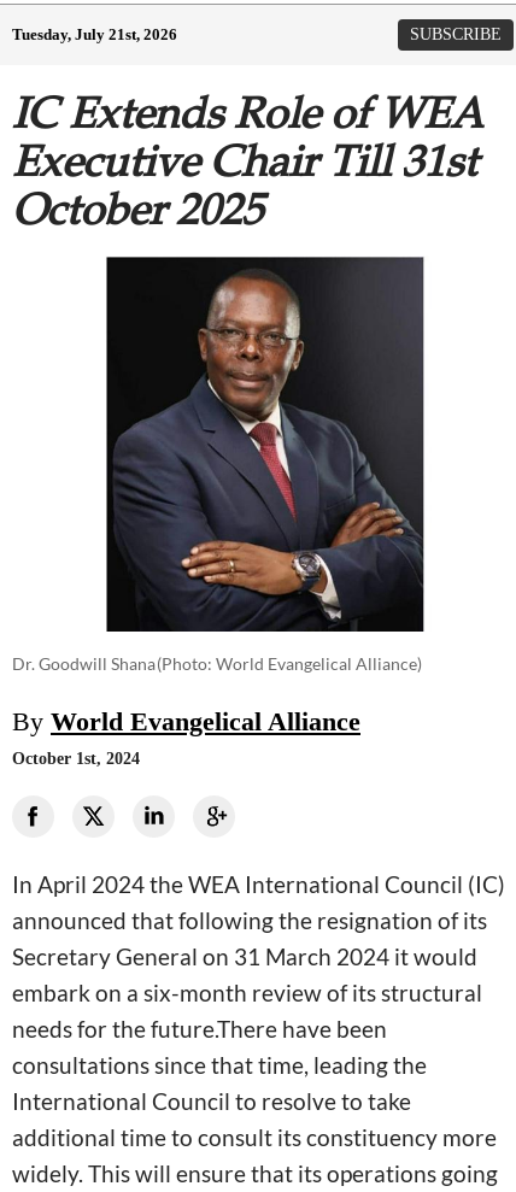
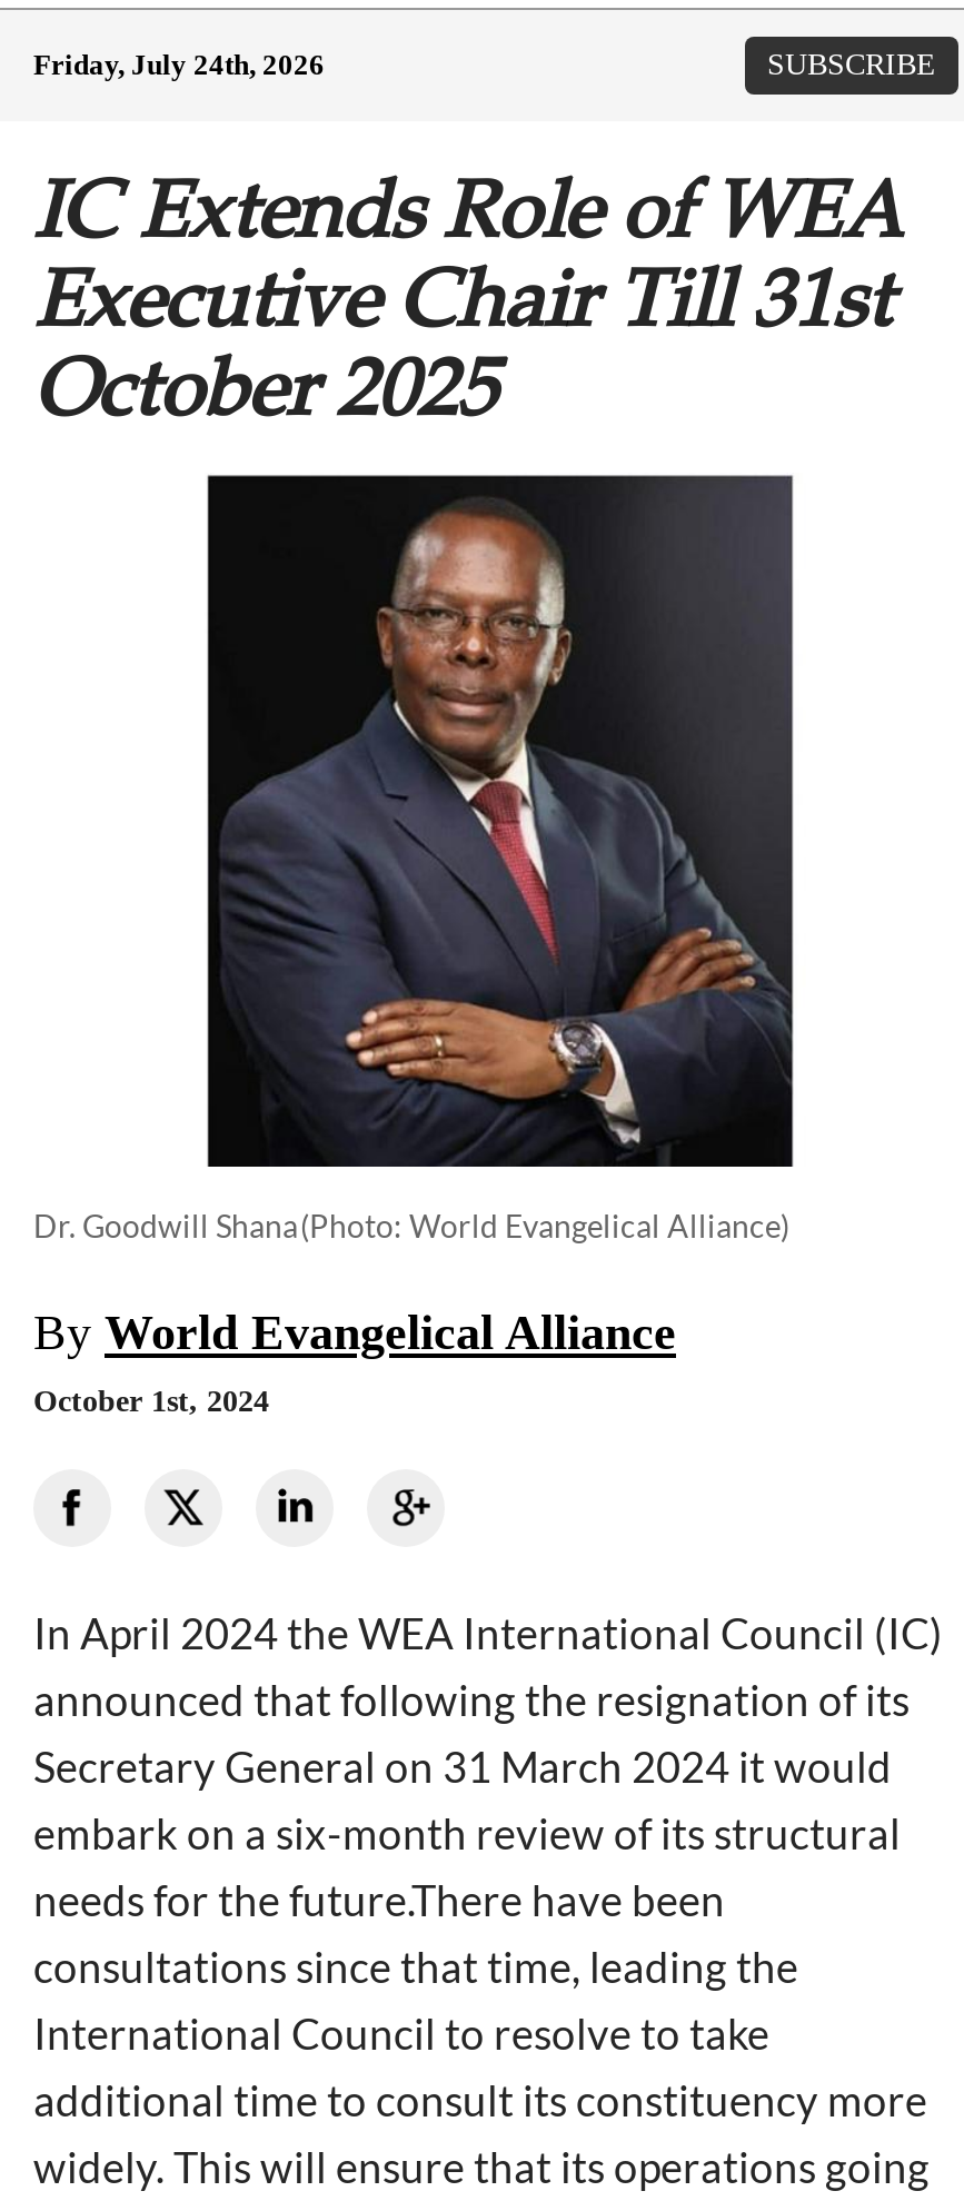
- Tuesday, July 21st, 2026
+ Friday, July 24th, 2026
